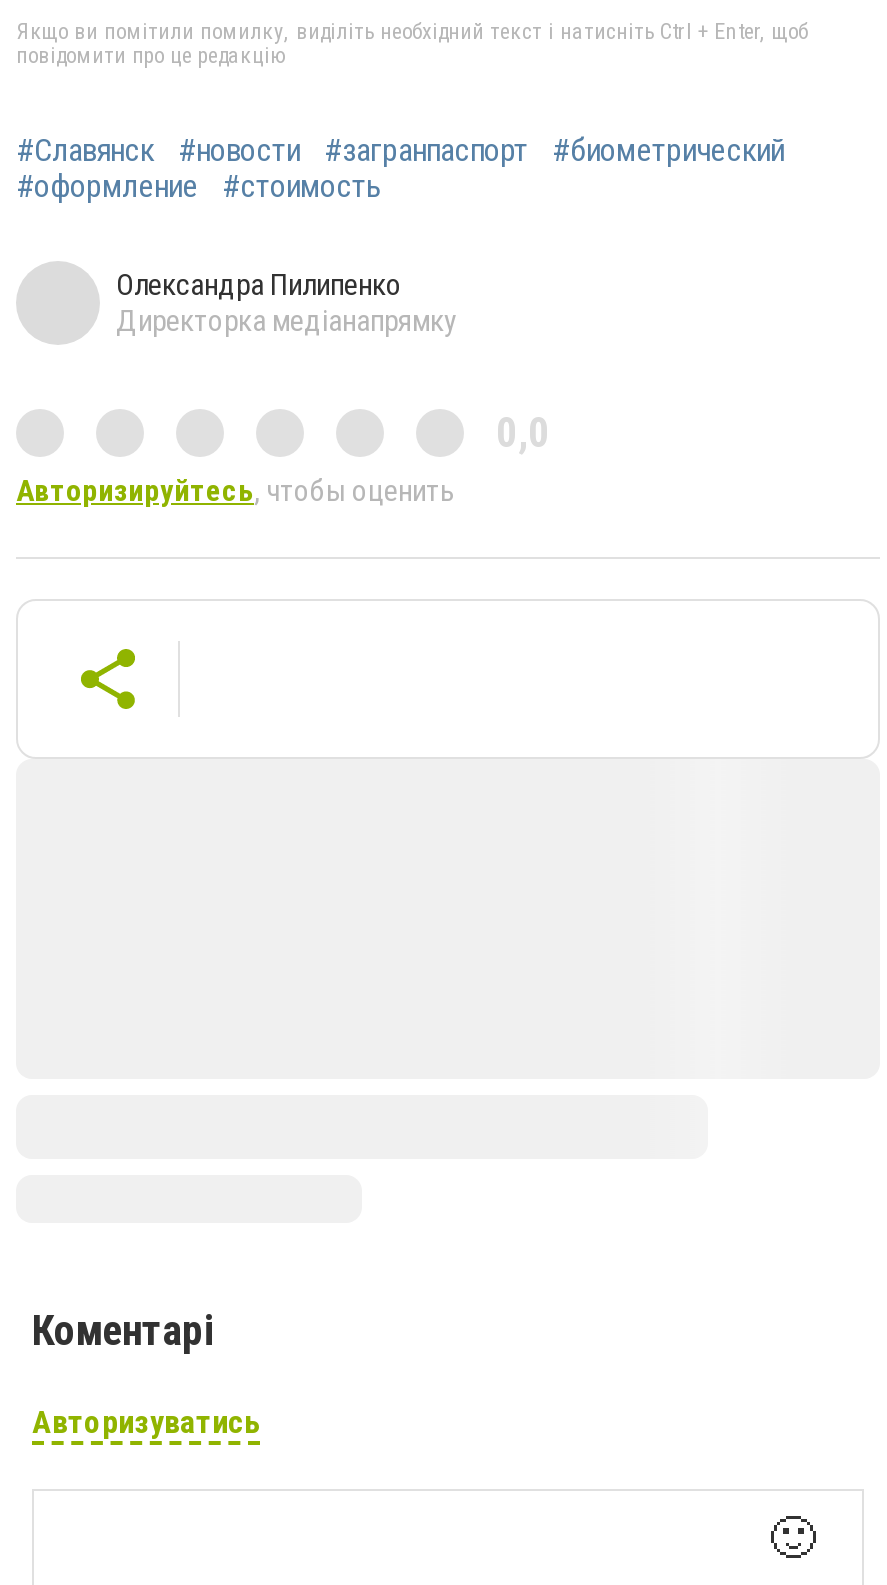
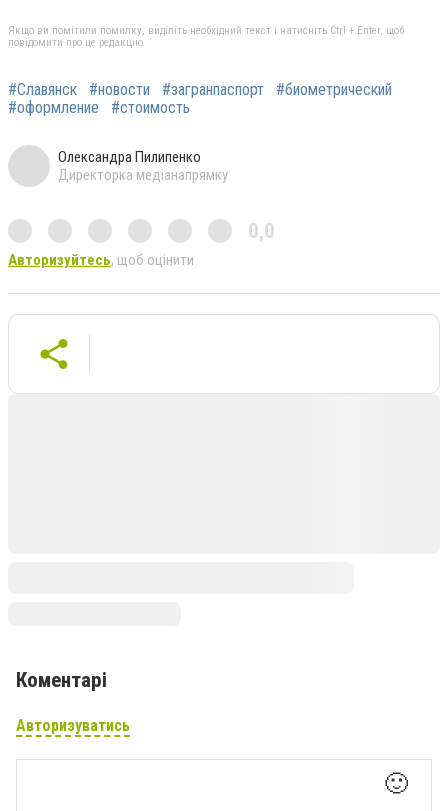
- Авторизируйтесь, чтобы оценить
+ Авторизуйтесь, щоб оцінити
